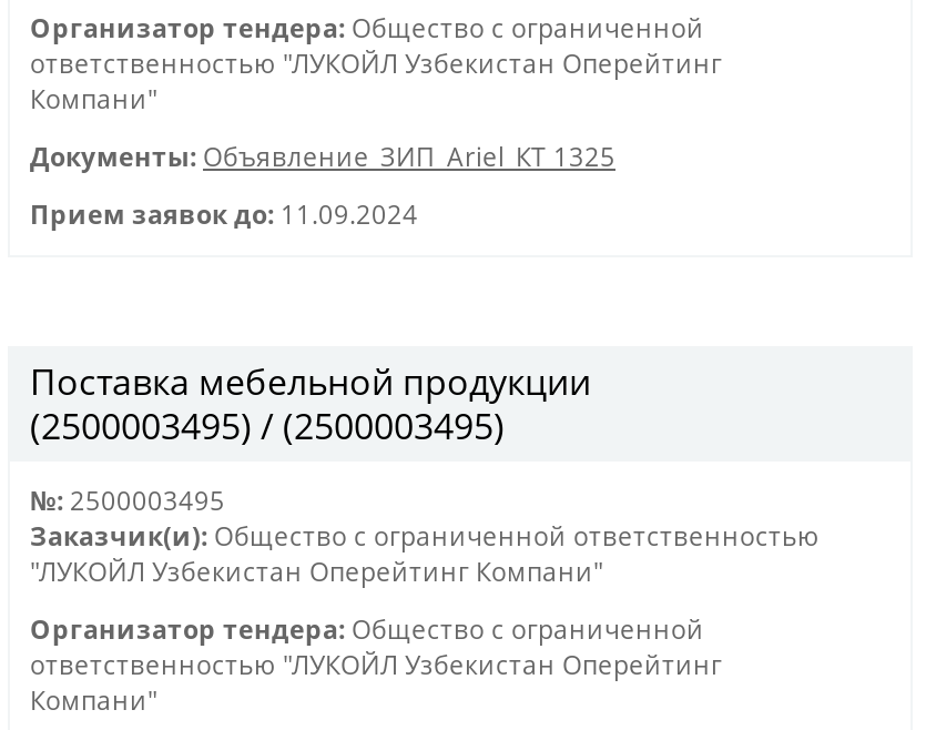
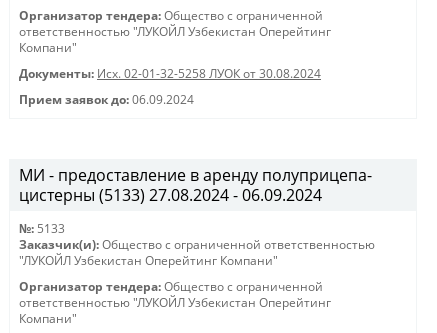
- Документы: Объявление_ЗИП_Ariel_КТ 1325
+ Документы: Исх. 02-01-32-5258 ЛУОК от 30.08.2024

- Прием заявок до: 11.09.2024
+ Прием заявок до: 06.09.2024

- Поставка мебельной продукции
- (2500003495) / (2500003495)
+ МИ - предоставление в аренду полуприцепа-
+ цистерны (5133) 27.08.2024 - 06.09.2024

- №: 2500003495
+ №: 5133
